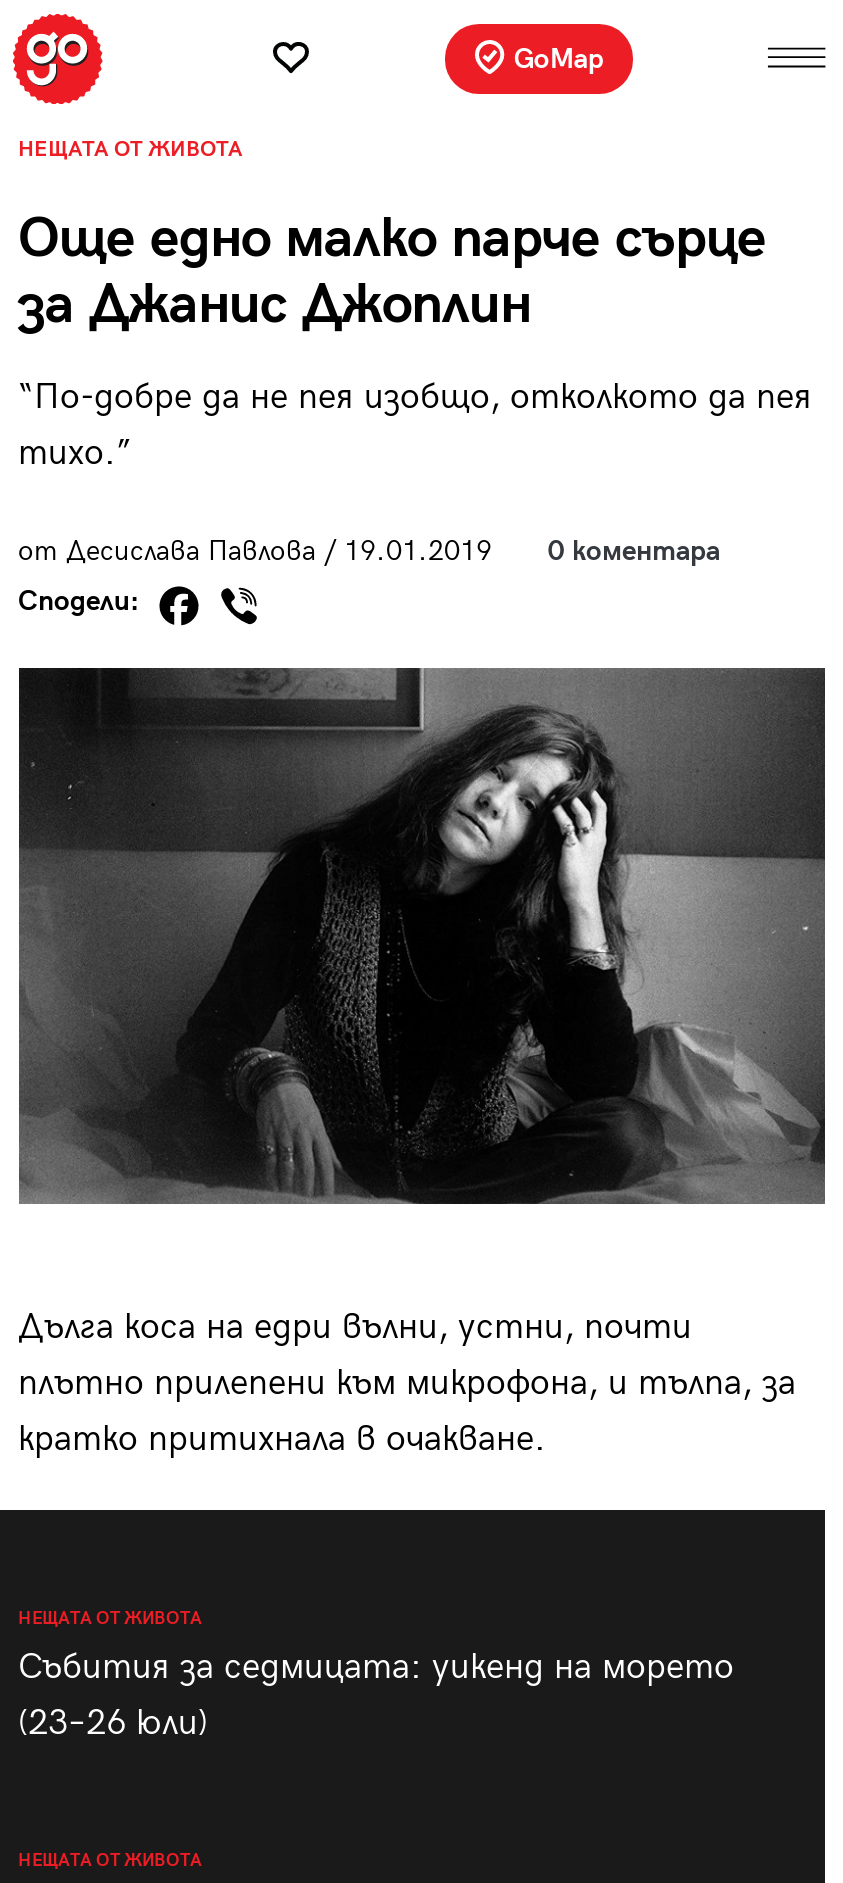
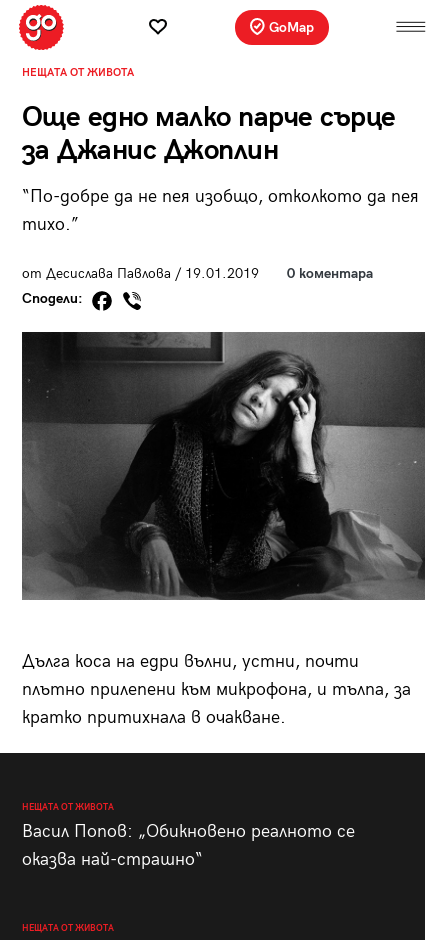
- Събития за седмицата: уикенд на морето
- (23–26 юли)
+ Васил Попов: „Обикновено реалното се
+ оказва най-страшно“
